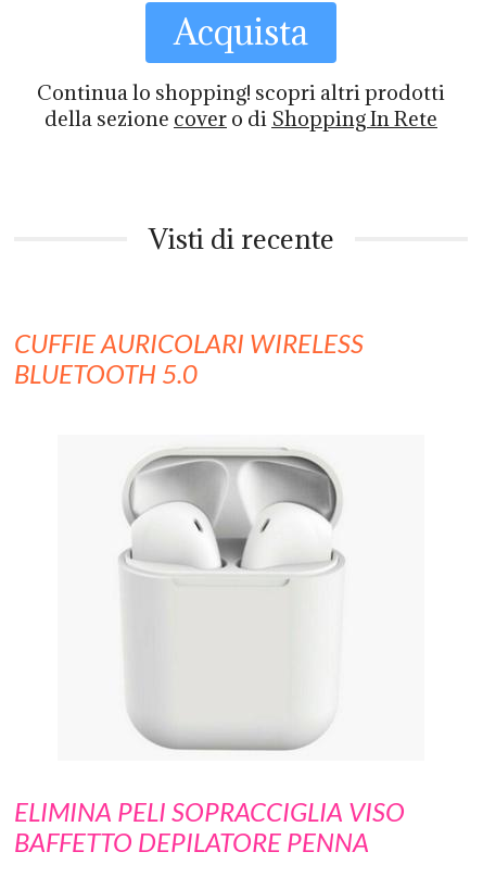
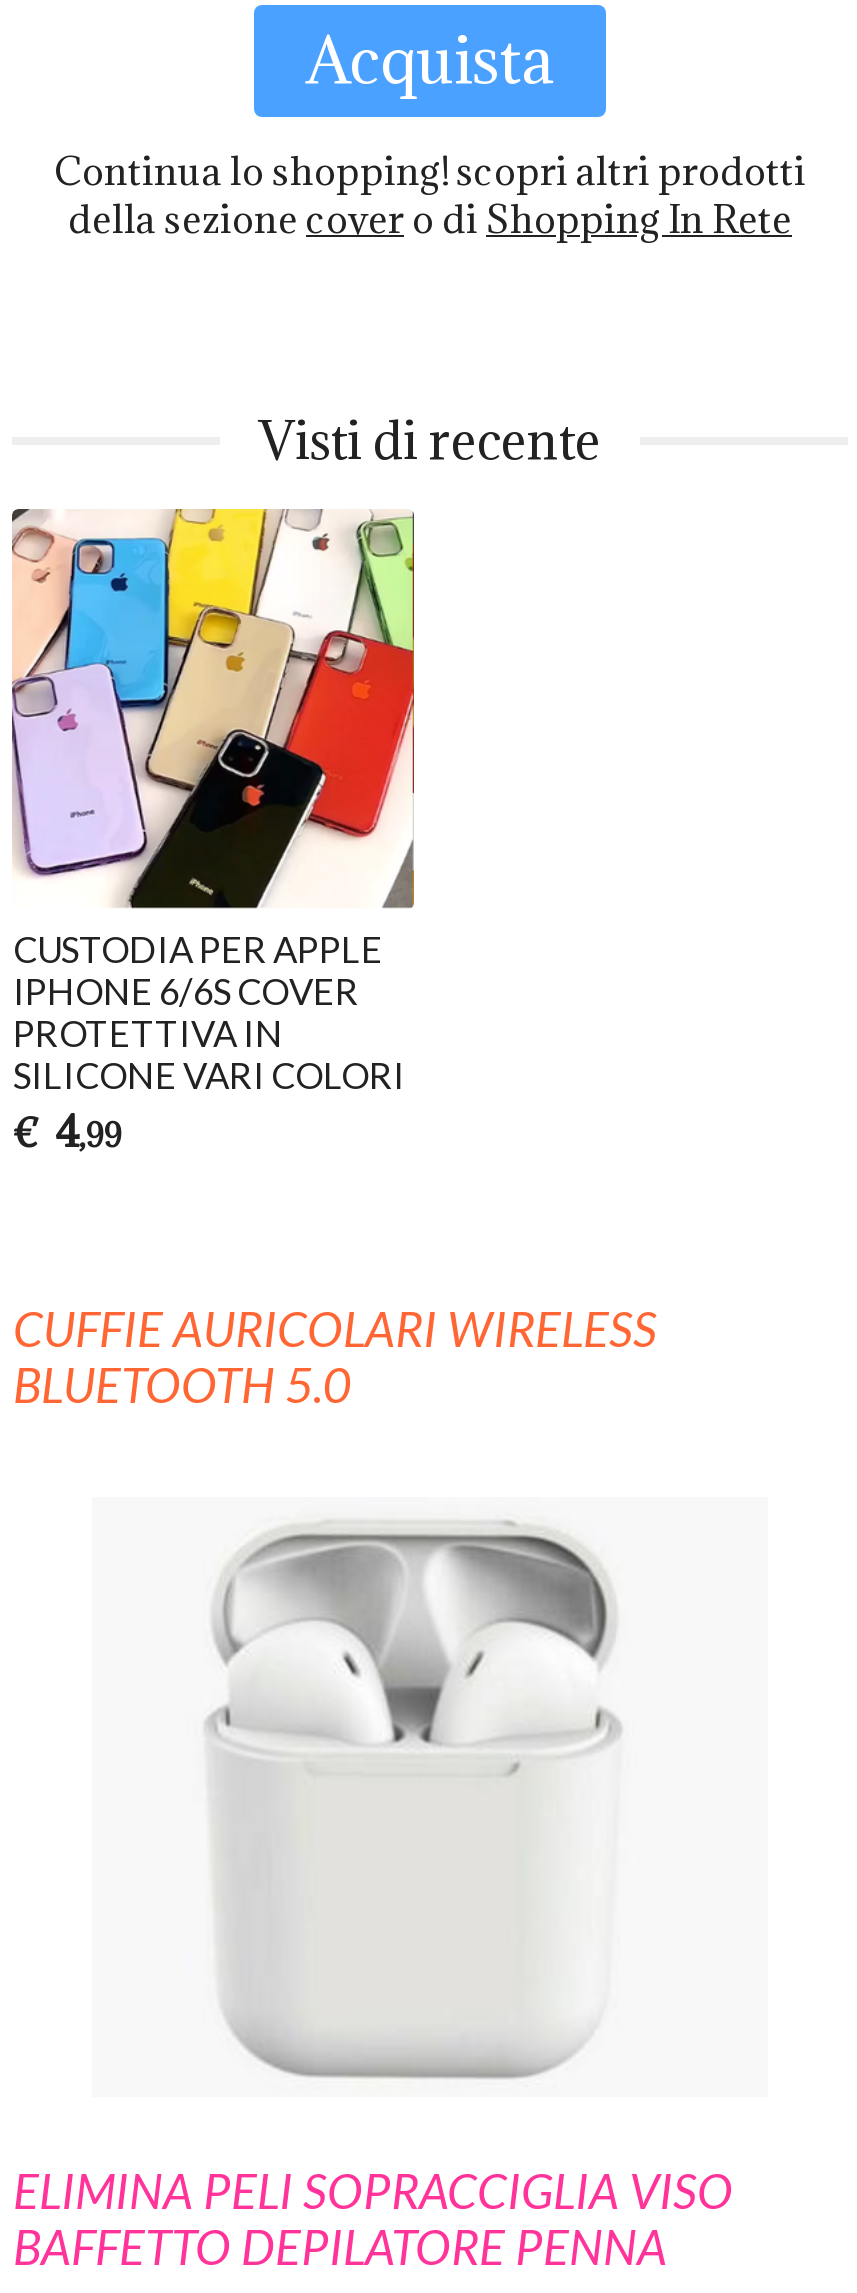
+ [image]
+ CUSTODIA PER APPLE
+ IPHONE 6/6S COVER
+ PROTETTIVA IN
+ SILICONE VARI COLORI
+ € 4,99
